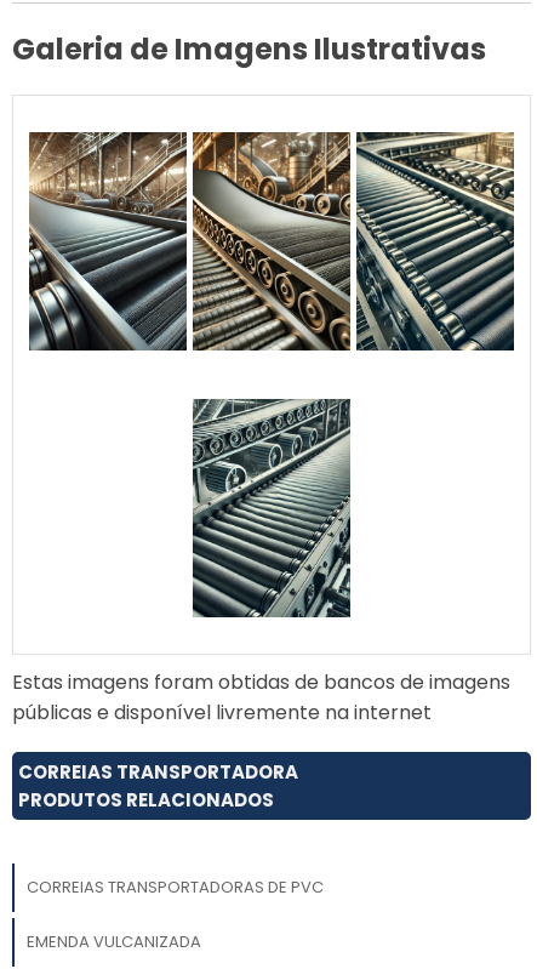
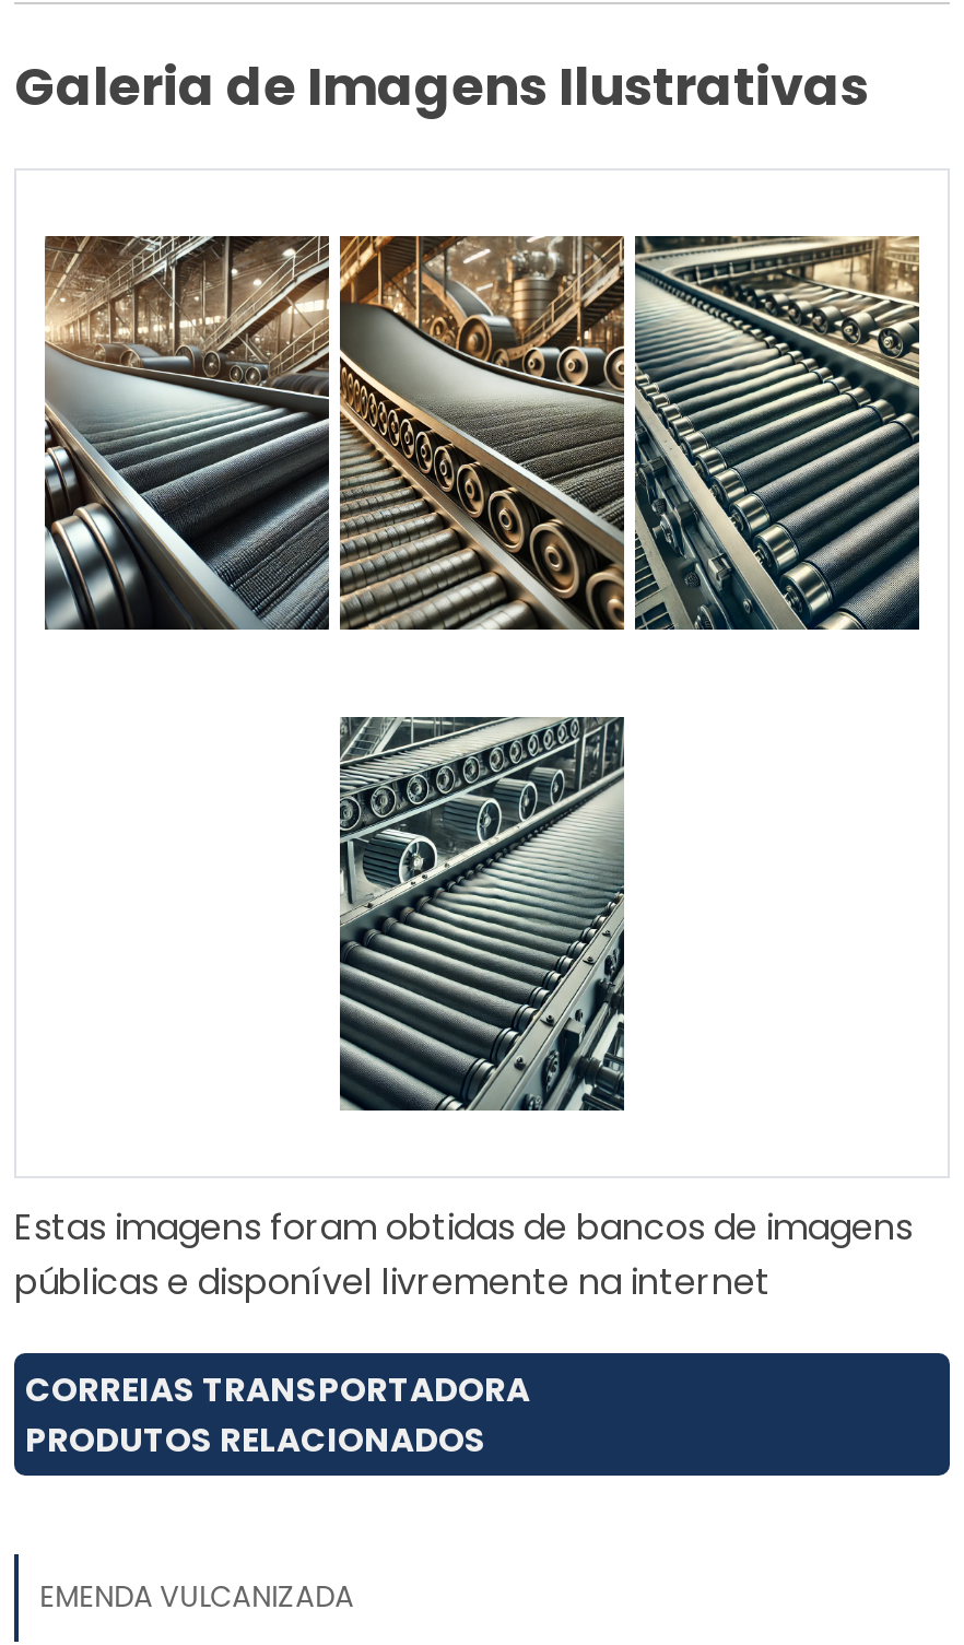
- CORREIAS TRANSPORTADORAS DE PVC
